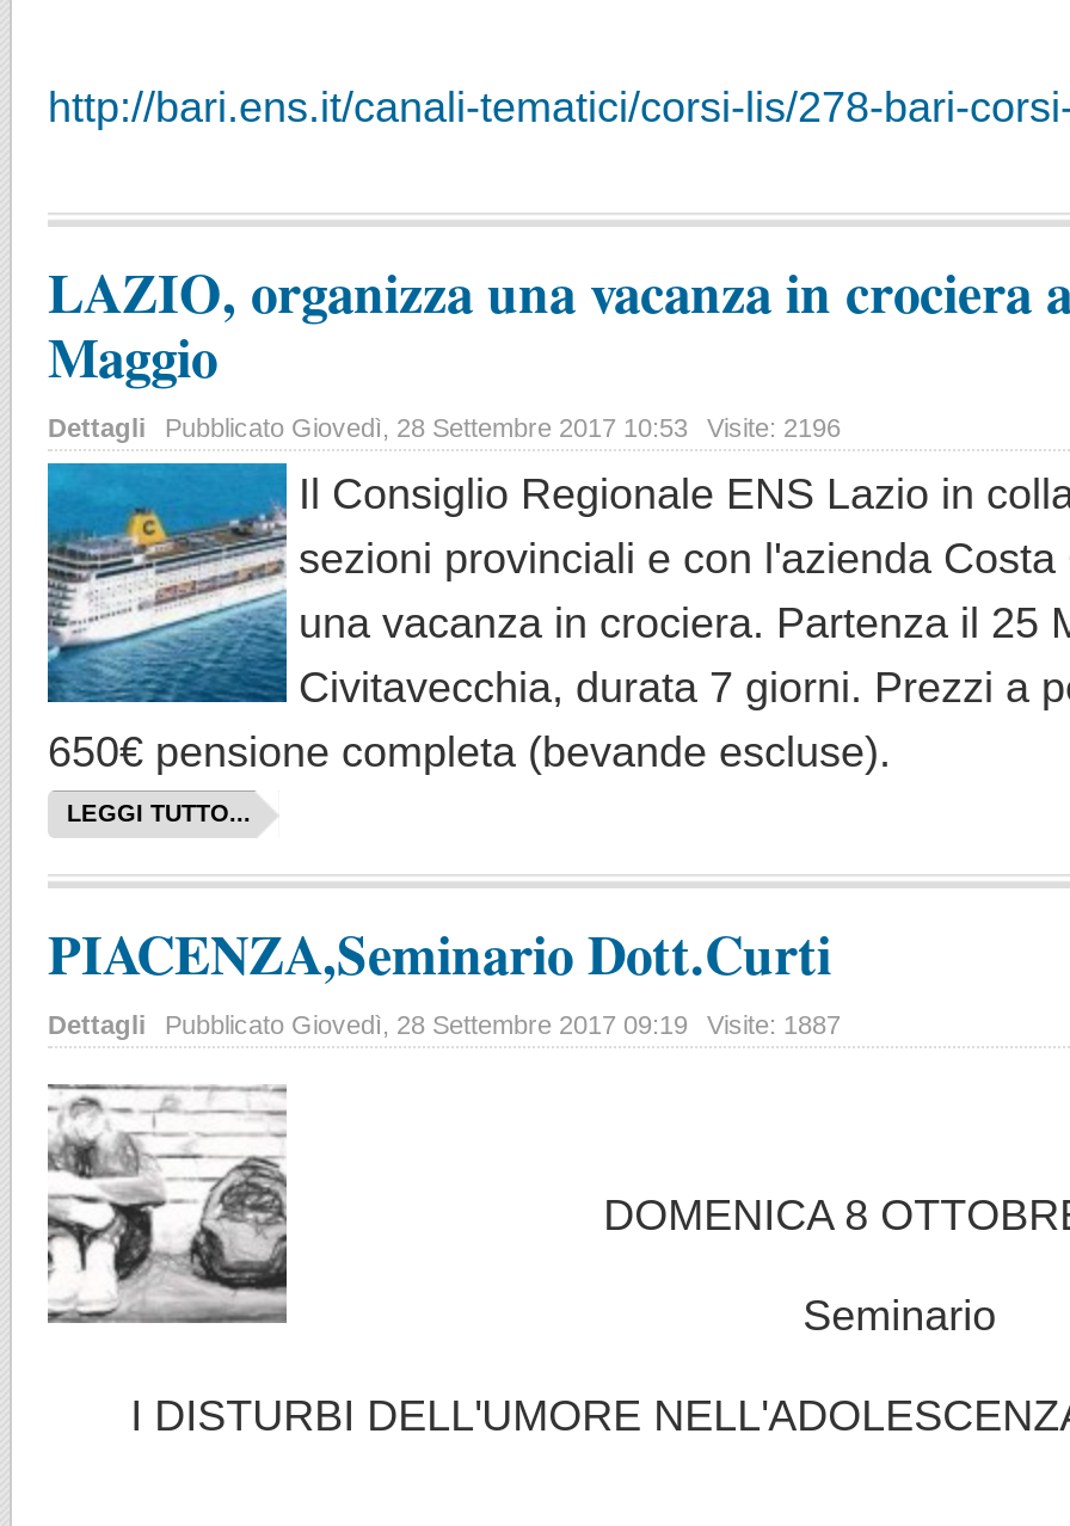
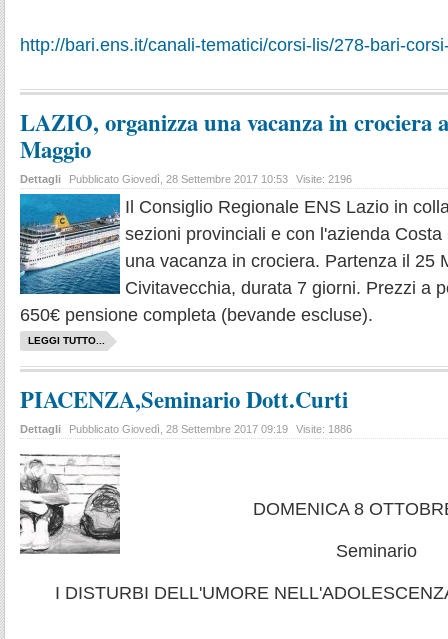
- Pubblicato Giovedì, 28 Settembre 2017 09:19 Visite: 1887
+ Pubblicato Giovedì, 28 Settembre 2017 09:19 Visite: 1886
